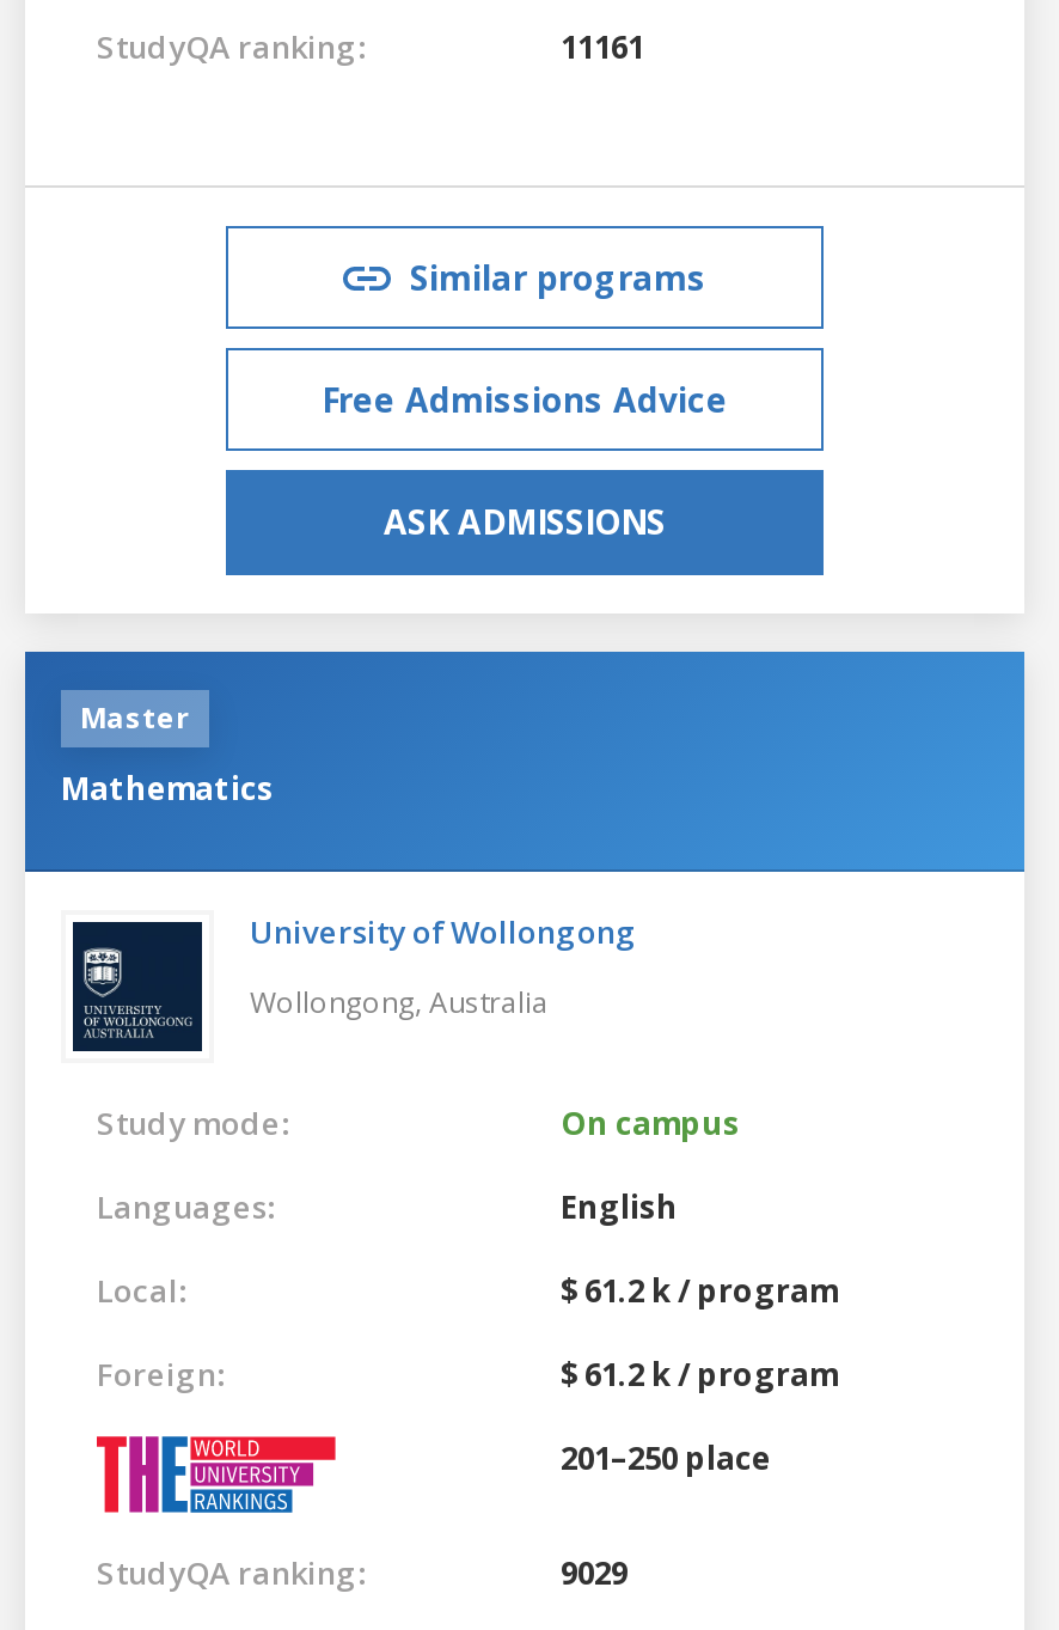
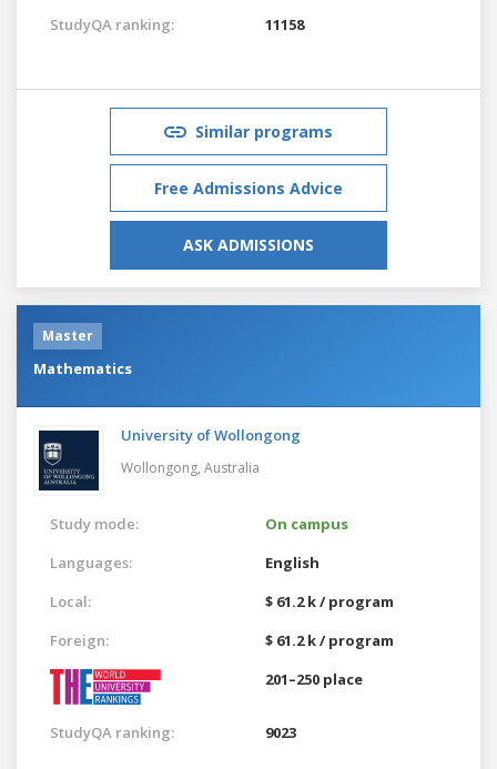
- 11161
+ 11158

- 9029
+ 9023
